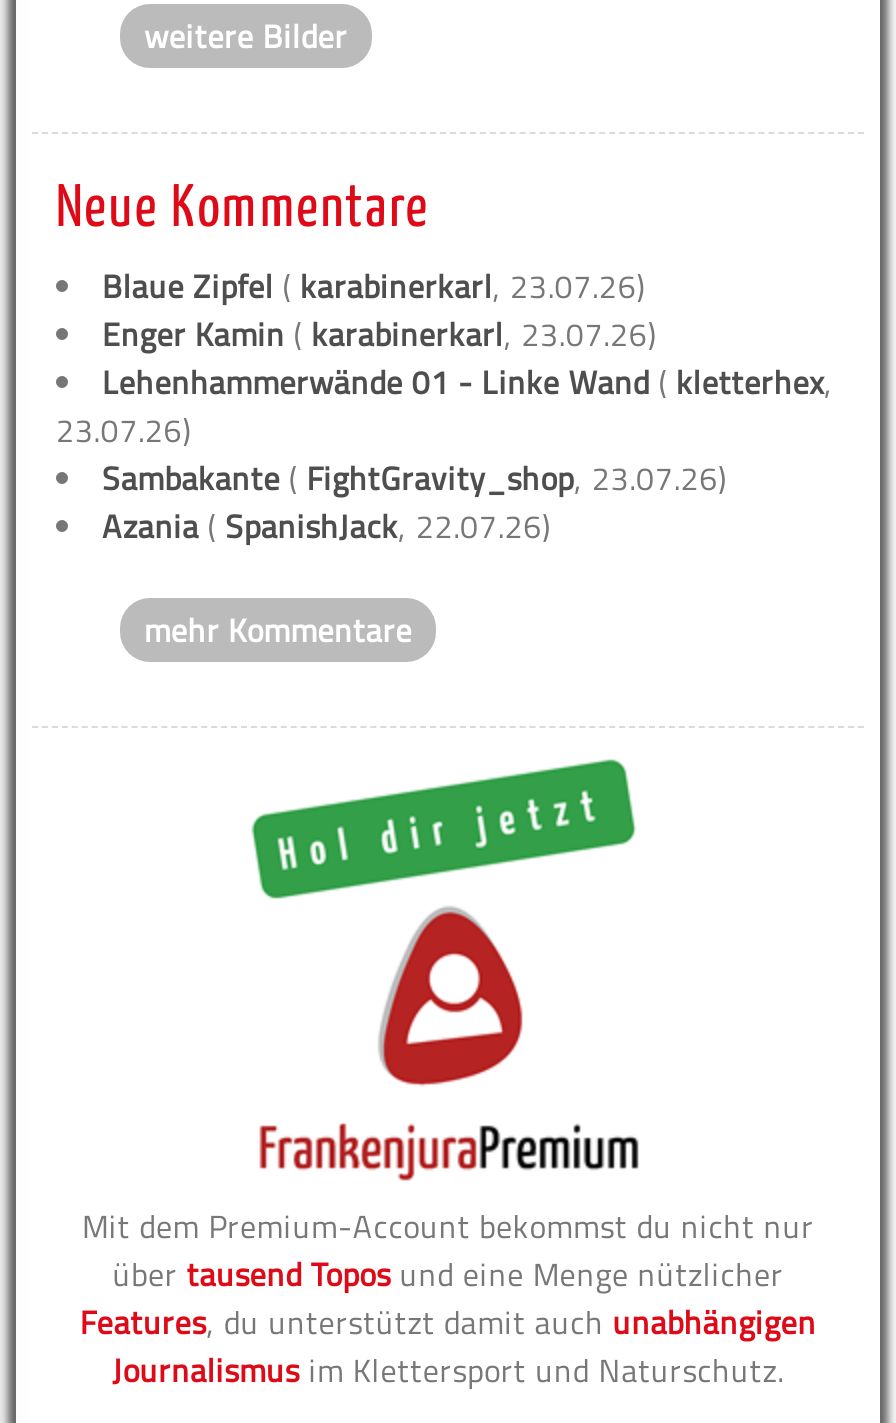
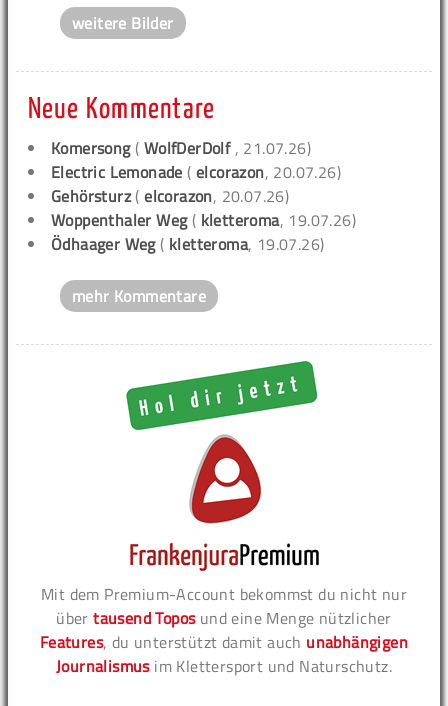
- Blaue Zipfel (karabinerkarl, 23.07.26)
- Enger Kamin (karabinerkarl, 23.07.26)
- Lehenhammerwände 01 - Linke Wand (kletterhex,
- 23.07.26)
- Sambakante (FightGravity_shop, 23.07.26)
- Azania (SpanishJack, 22.07.26)
+ Komersong (WolfDerDolf, 21.07.26)
+ Electric Lemonade (elcorazon, 20.07.26)
+ Gehörsturz (elcorazon, 20.07.26)
+ Woppenthaler Weg (kletteroma, 19.07.26)
+ Ödhaager Weg (kletteroma, 19.07.26)
